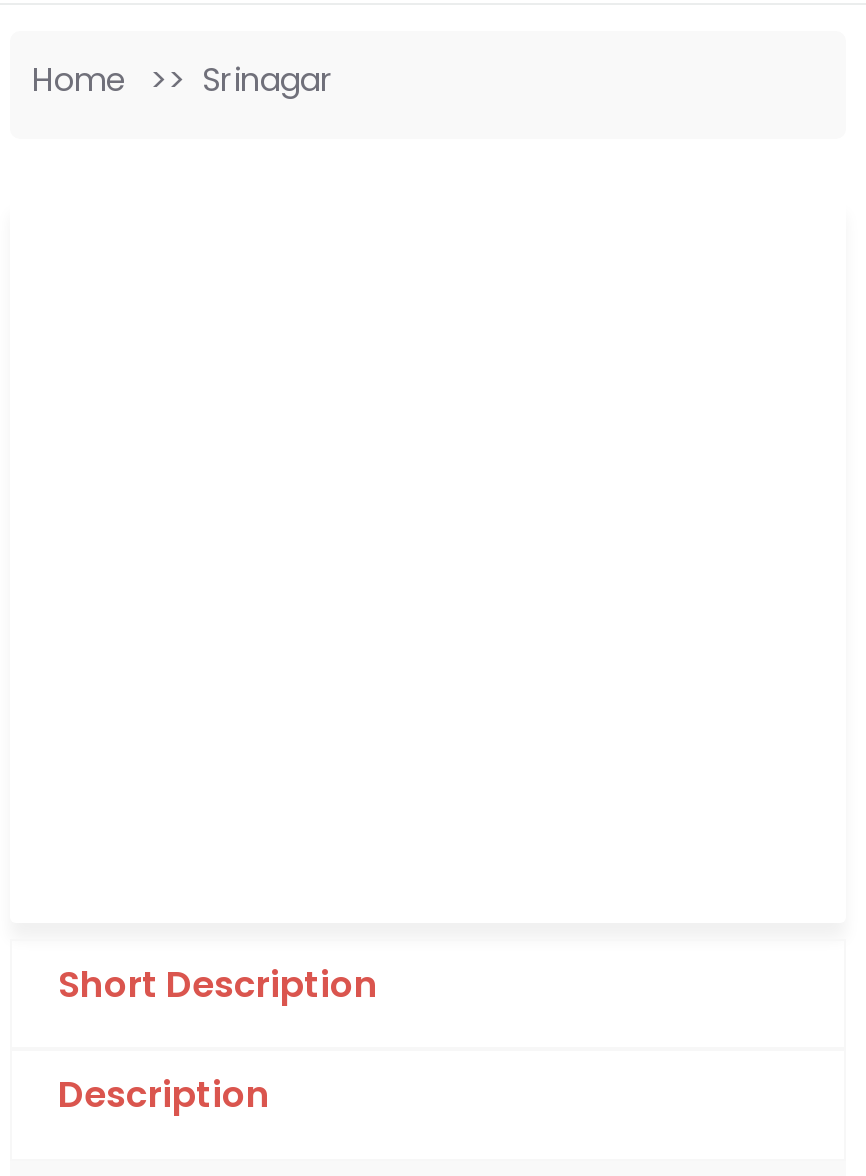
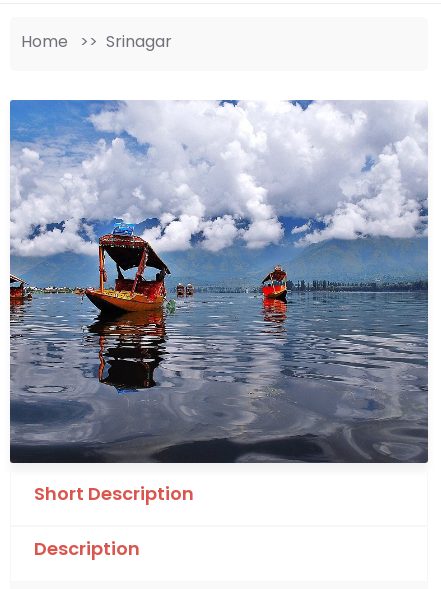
+ [image]
